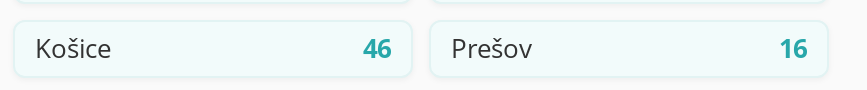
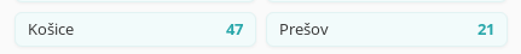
- 46 Prešov
+ 47 Prešov

- 16
+ 21
